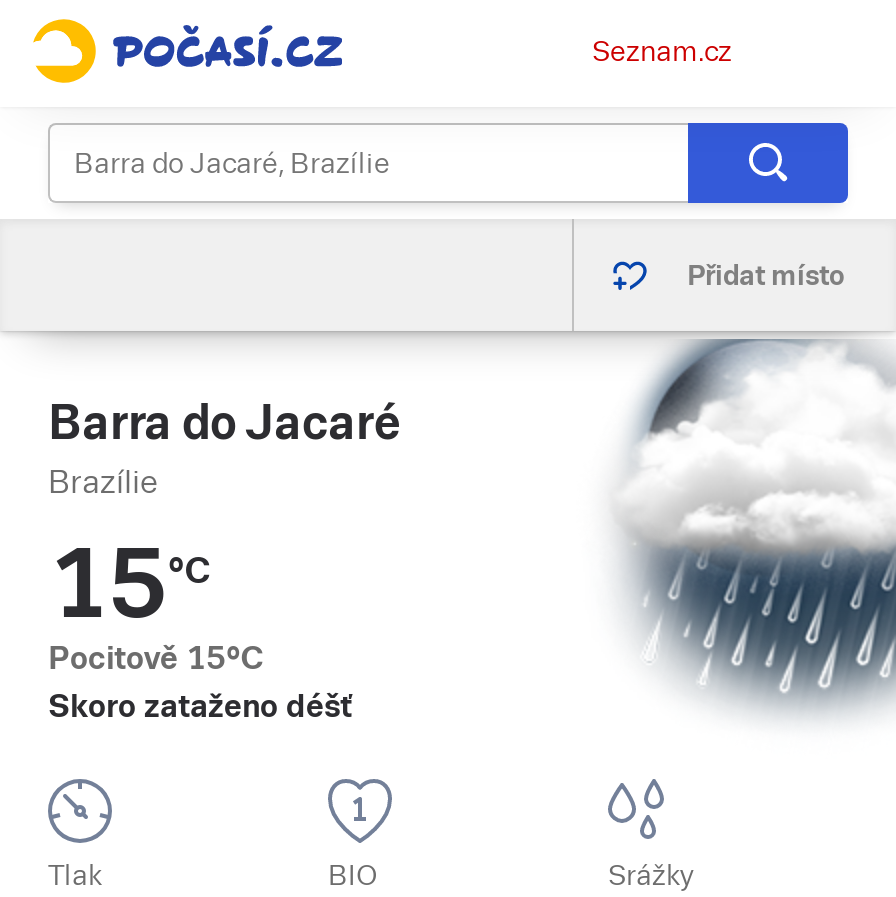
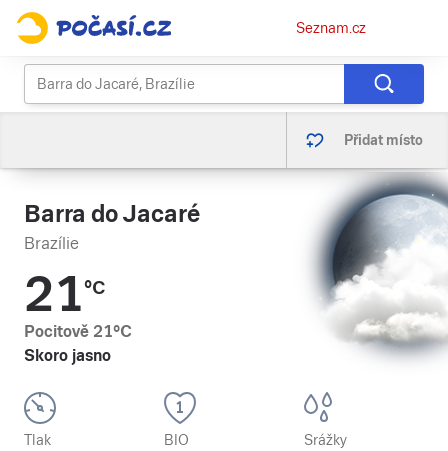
- [image]
+ [image]

- 15°C
- Pocitově 15°C
- Skoro zataženo déšť
+ 21°C
+ Pocitově 21°C
+ Skoro jasno
